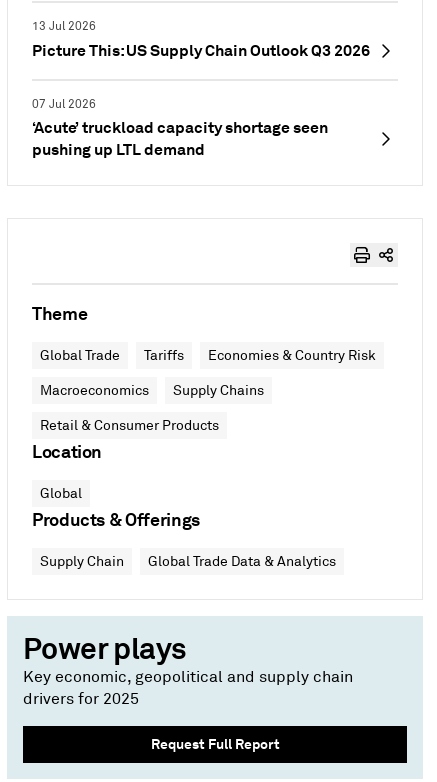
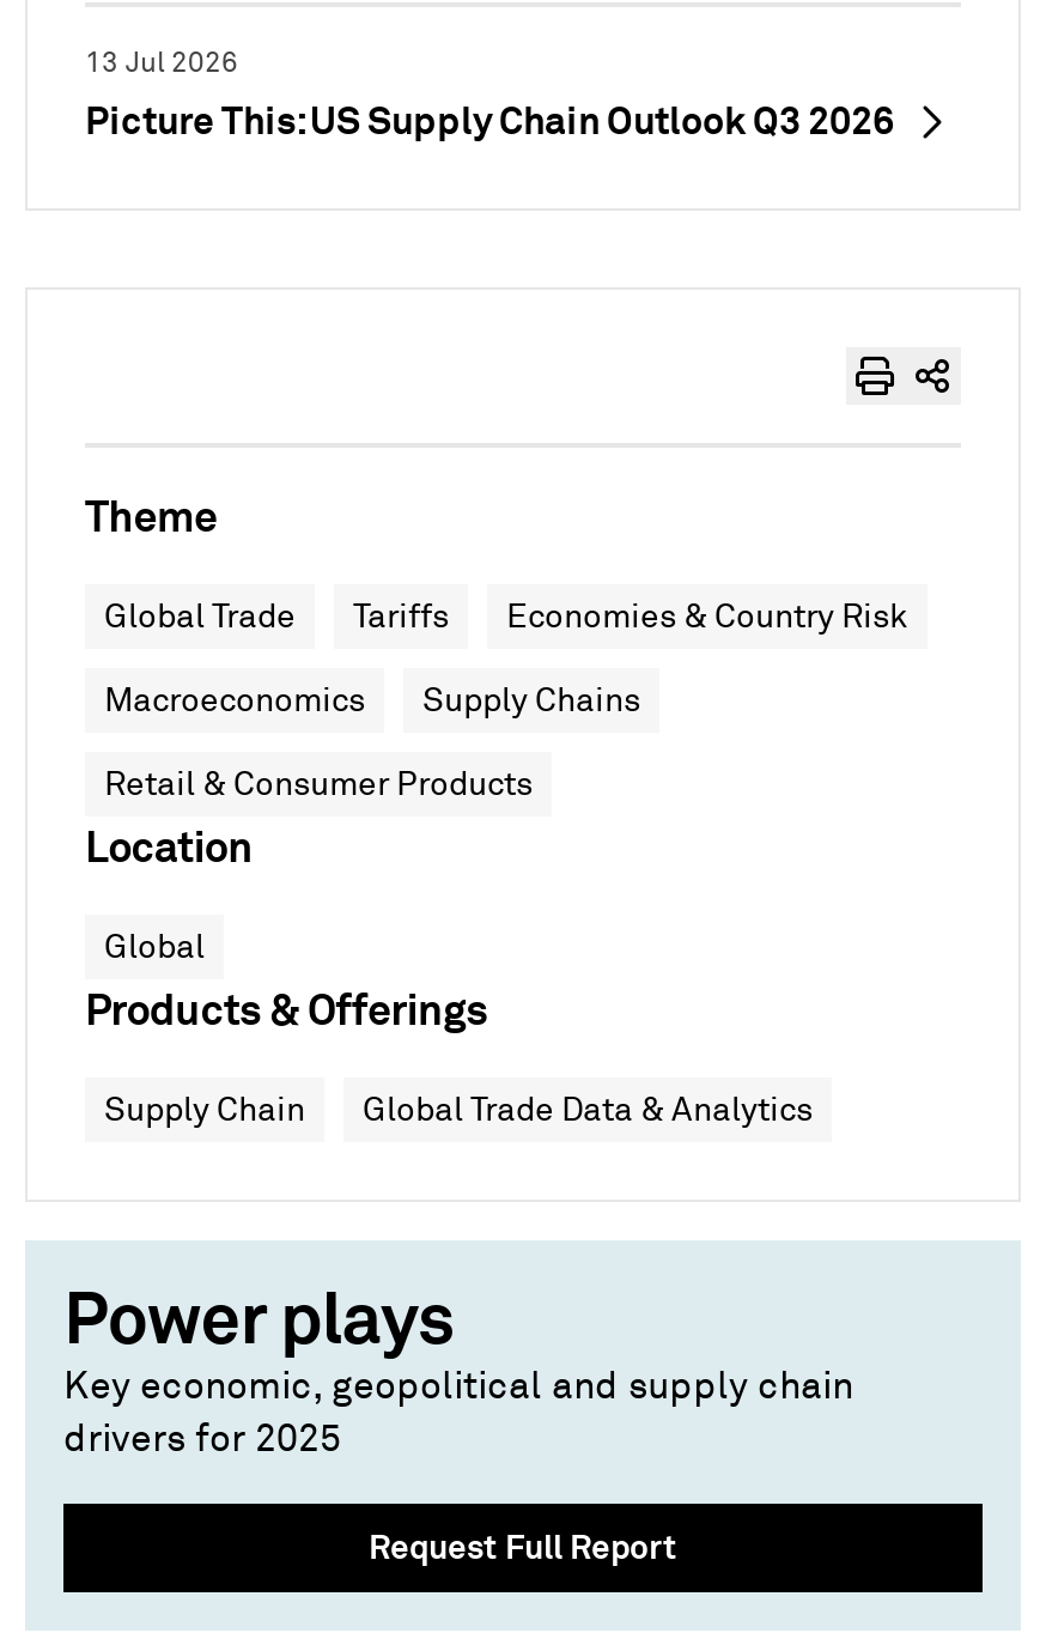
- 07 Jul 2026
- ‘Acute’ truckload capacity shortage seen
- pushing up LTL demand
